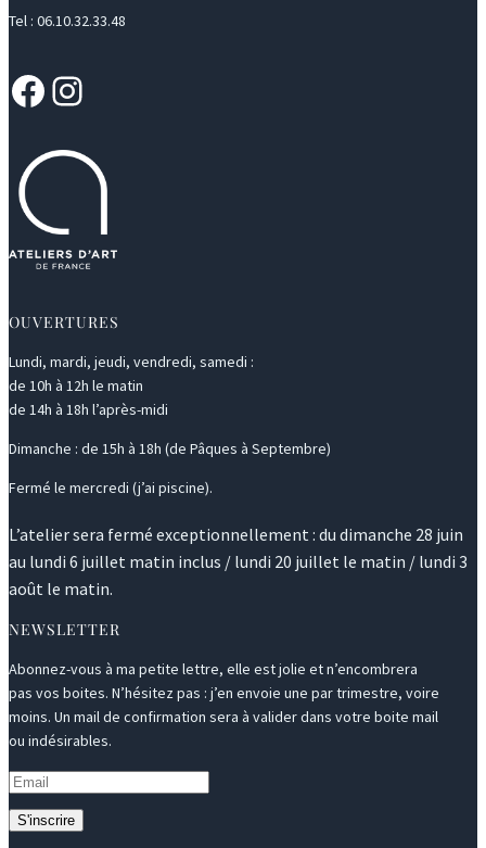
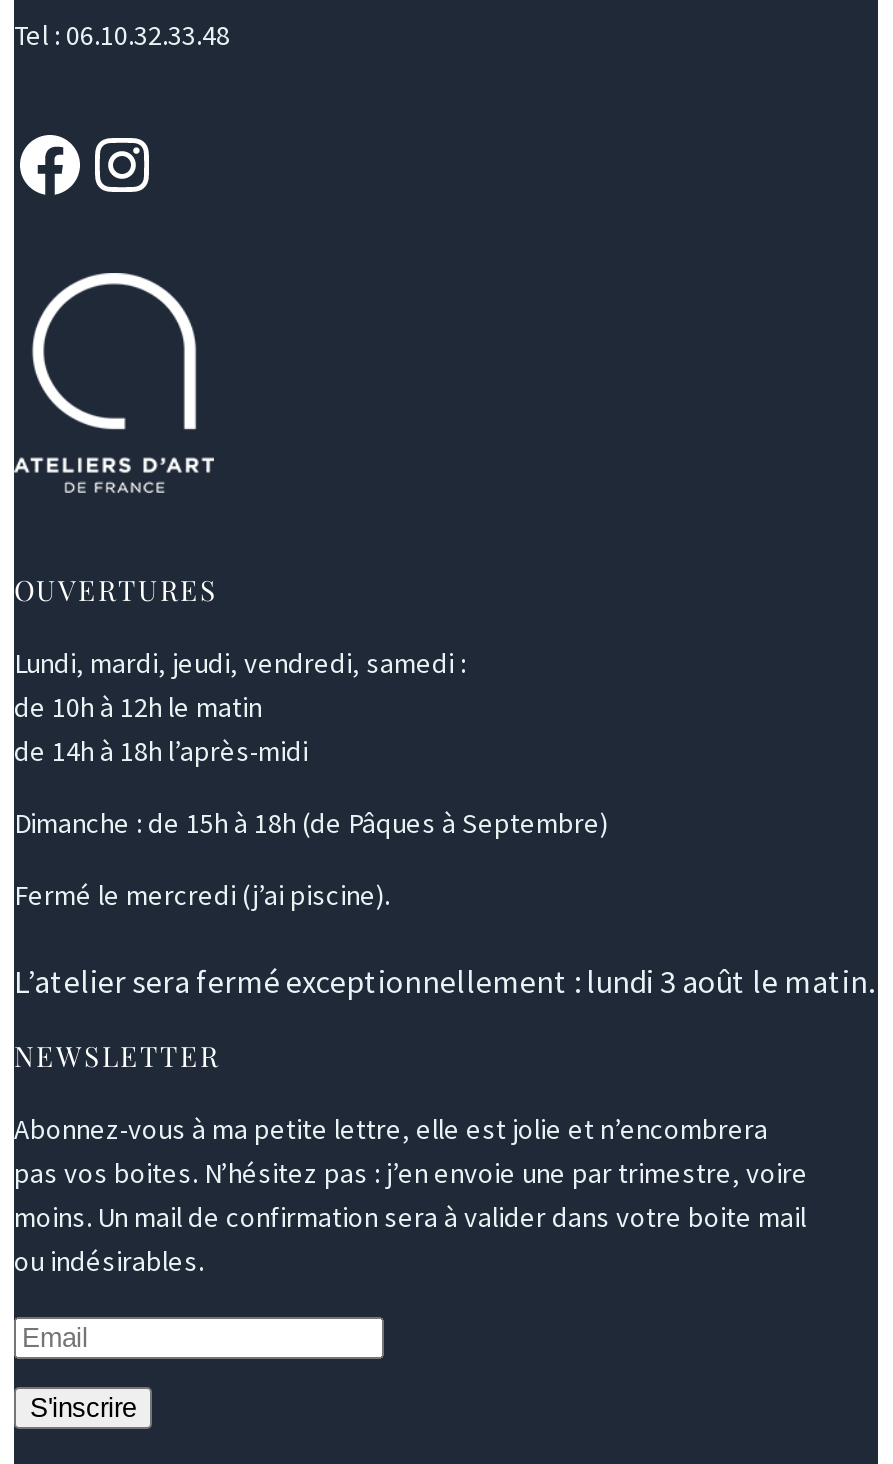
- L’atelier sera fermé exceptionnellement : du dimanche 28 juin
- au lundi 6 juillet matin inclus / lundi 20 juillet le matin / lundi 3
- août le matin.
+ L’atelier sera fermé exceptionnellement : lundi 3 août le matin.
